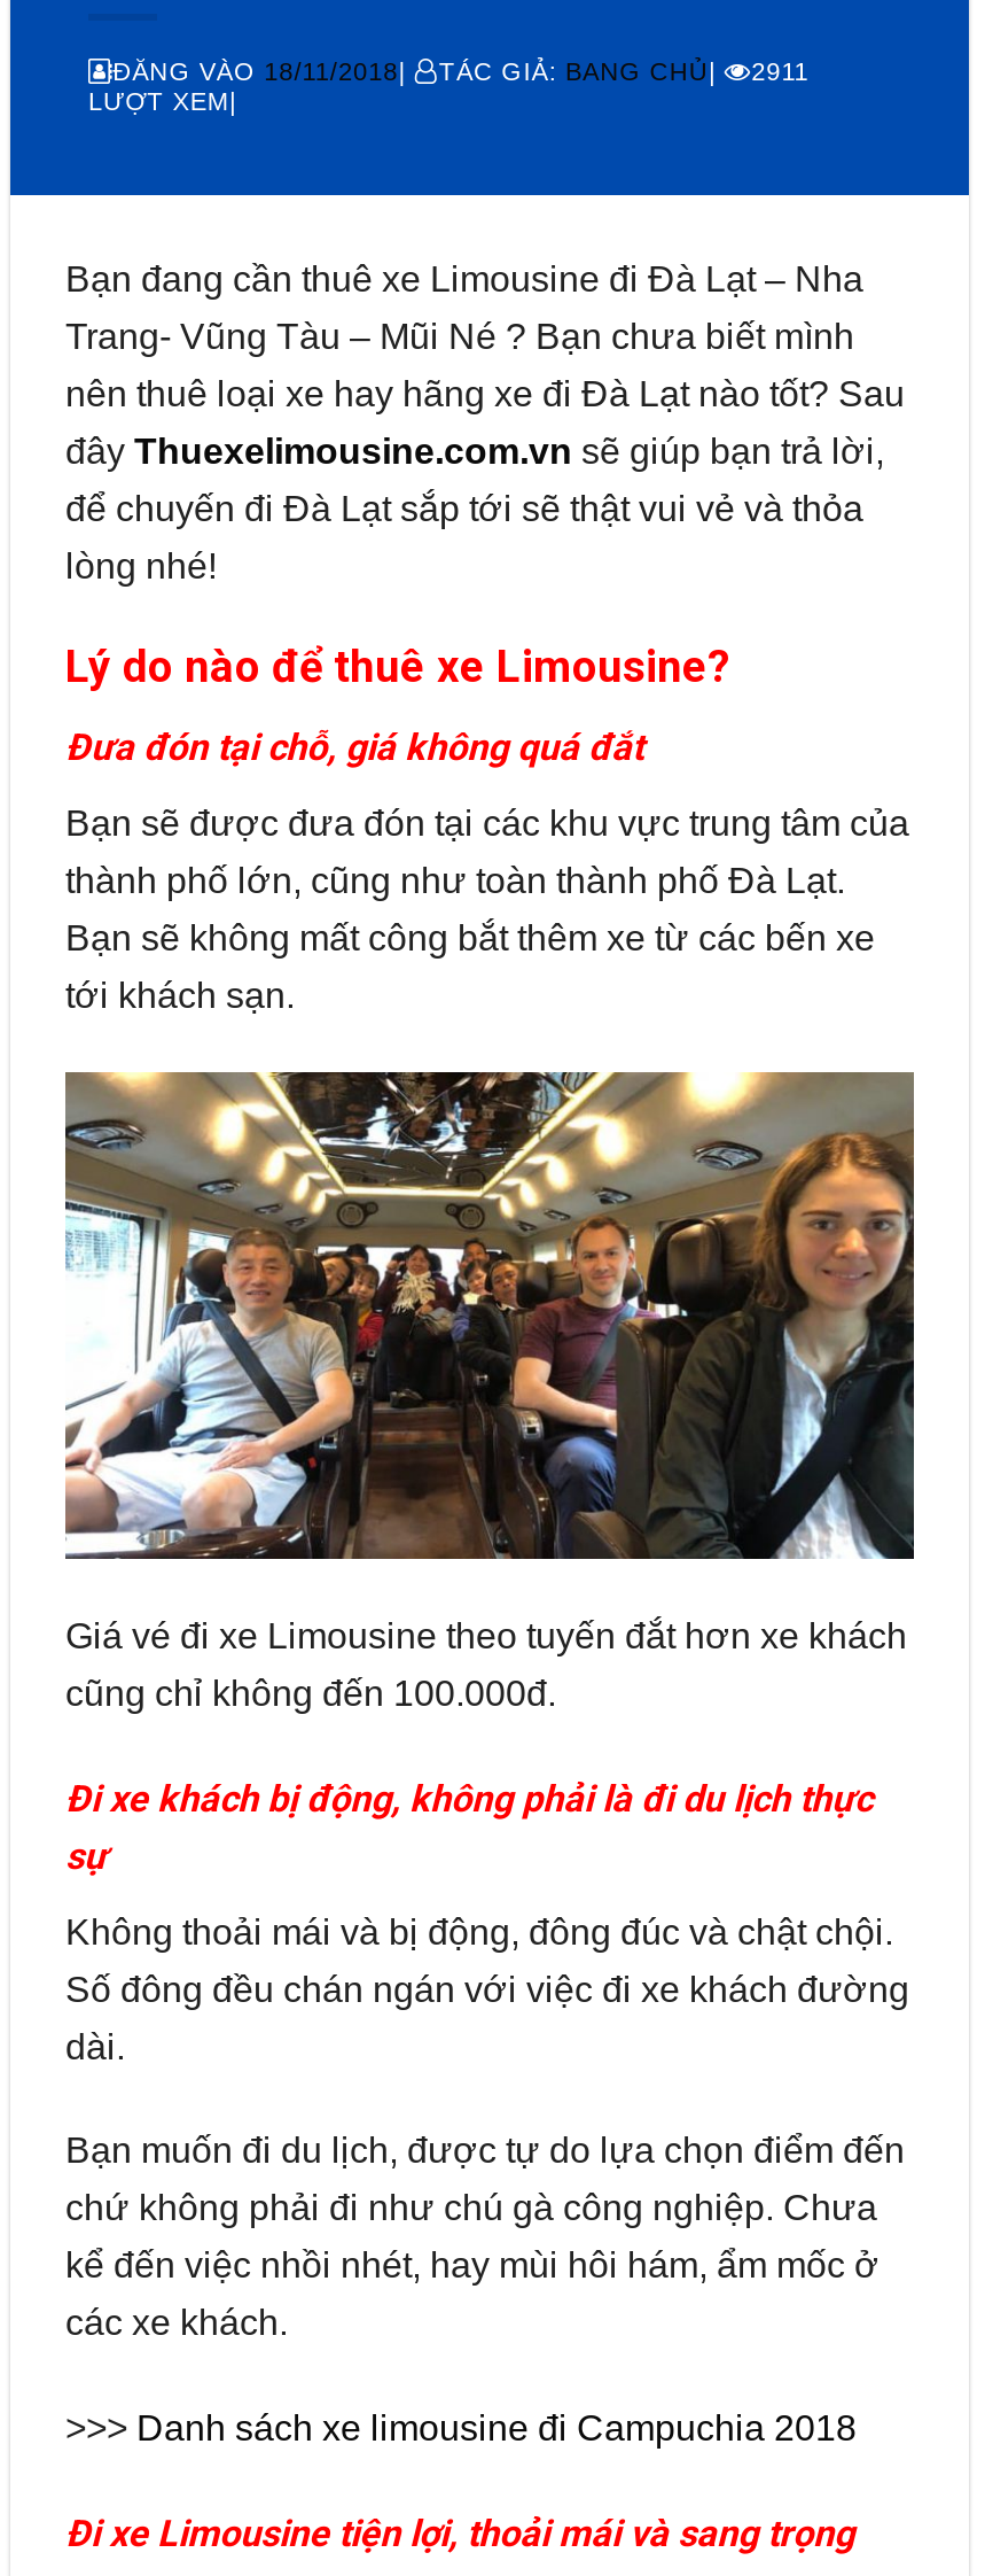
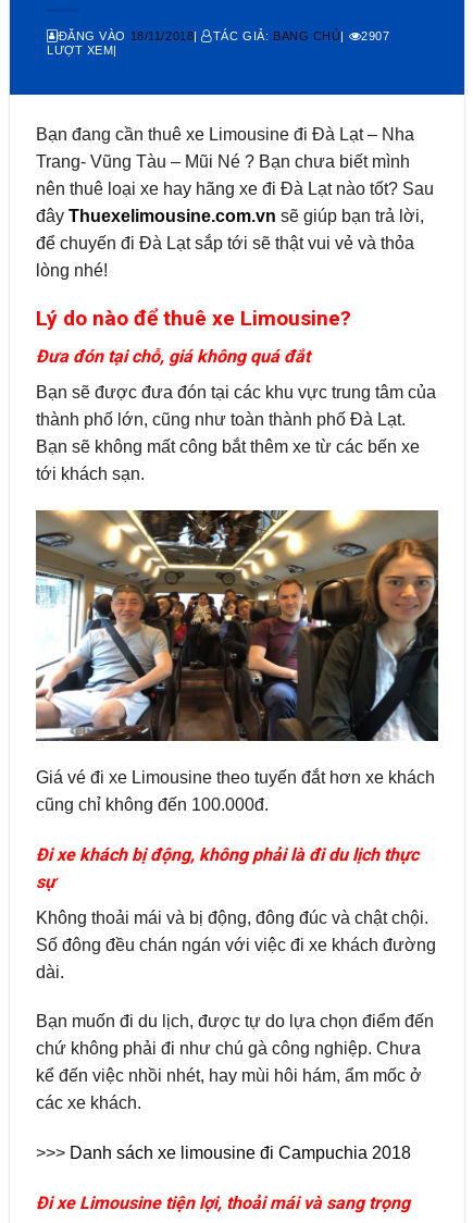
- 2911
+ 2907
